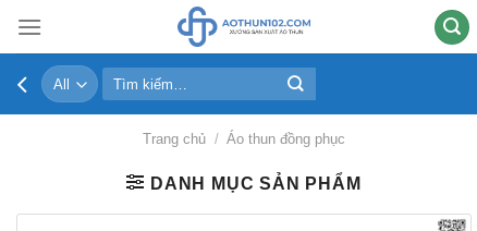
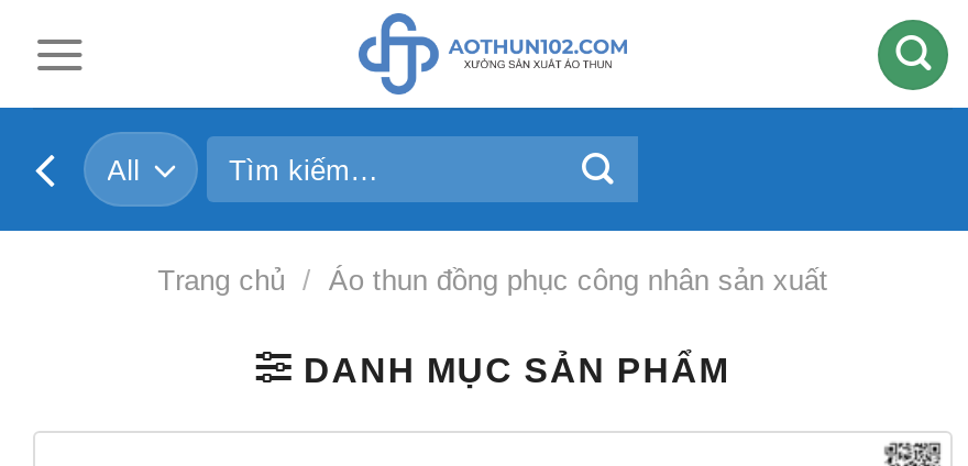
- Trang chủ / Áo thun đồng phục
+ Trang chủ / Áo thun đồng phục công nhân sản xuất
